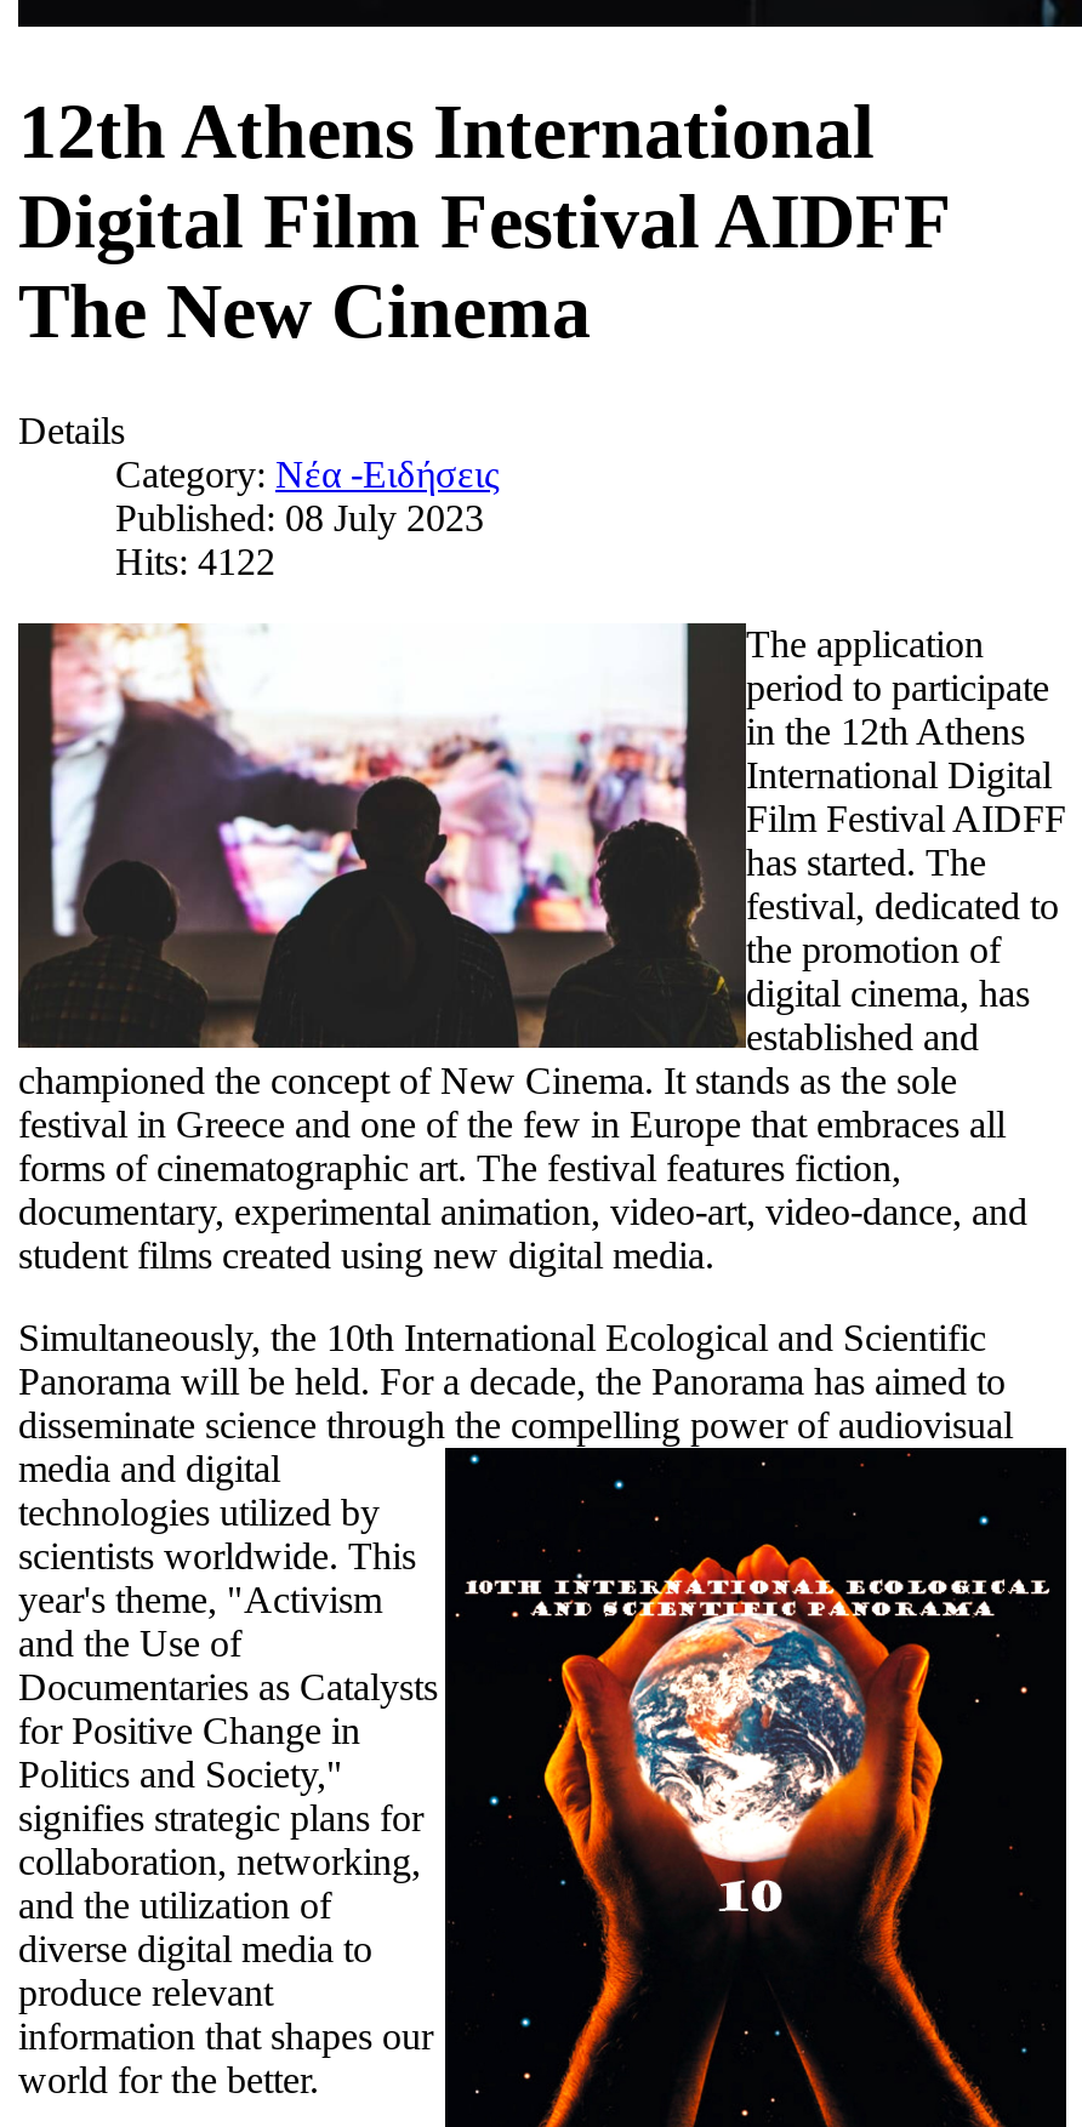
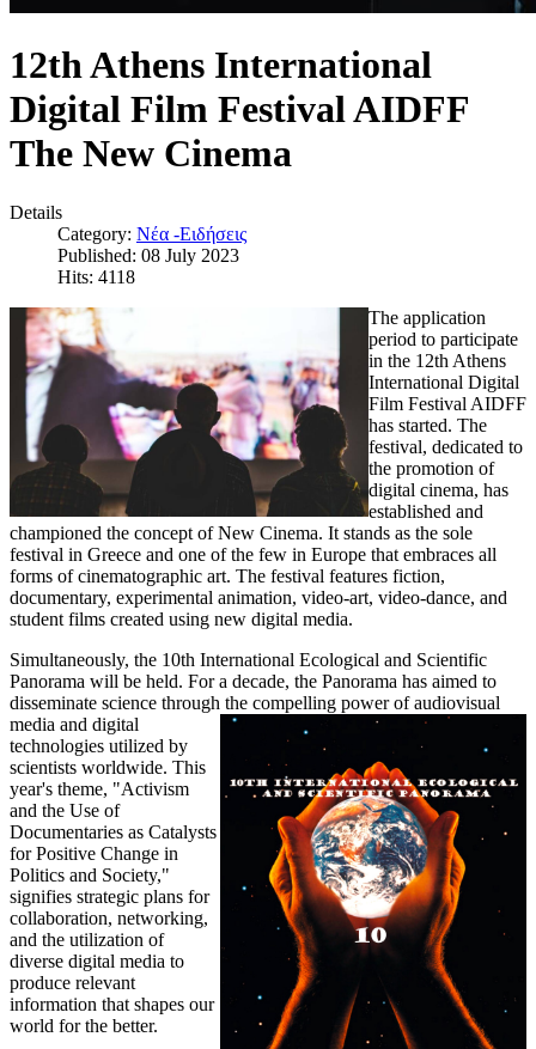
- Hits: 4122
+ Hits: 4118
